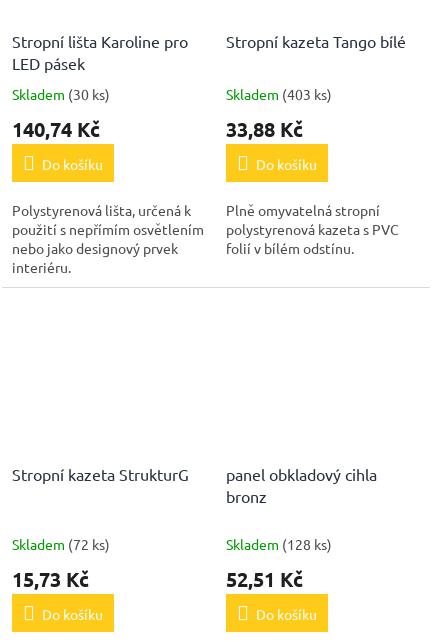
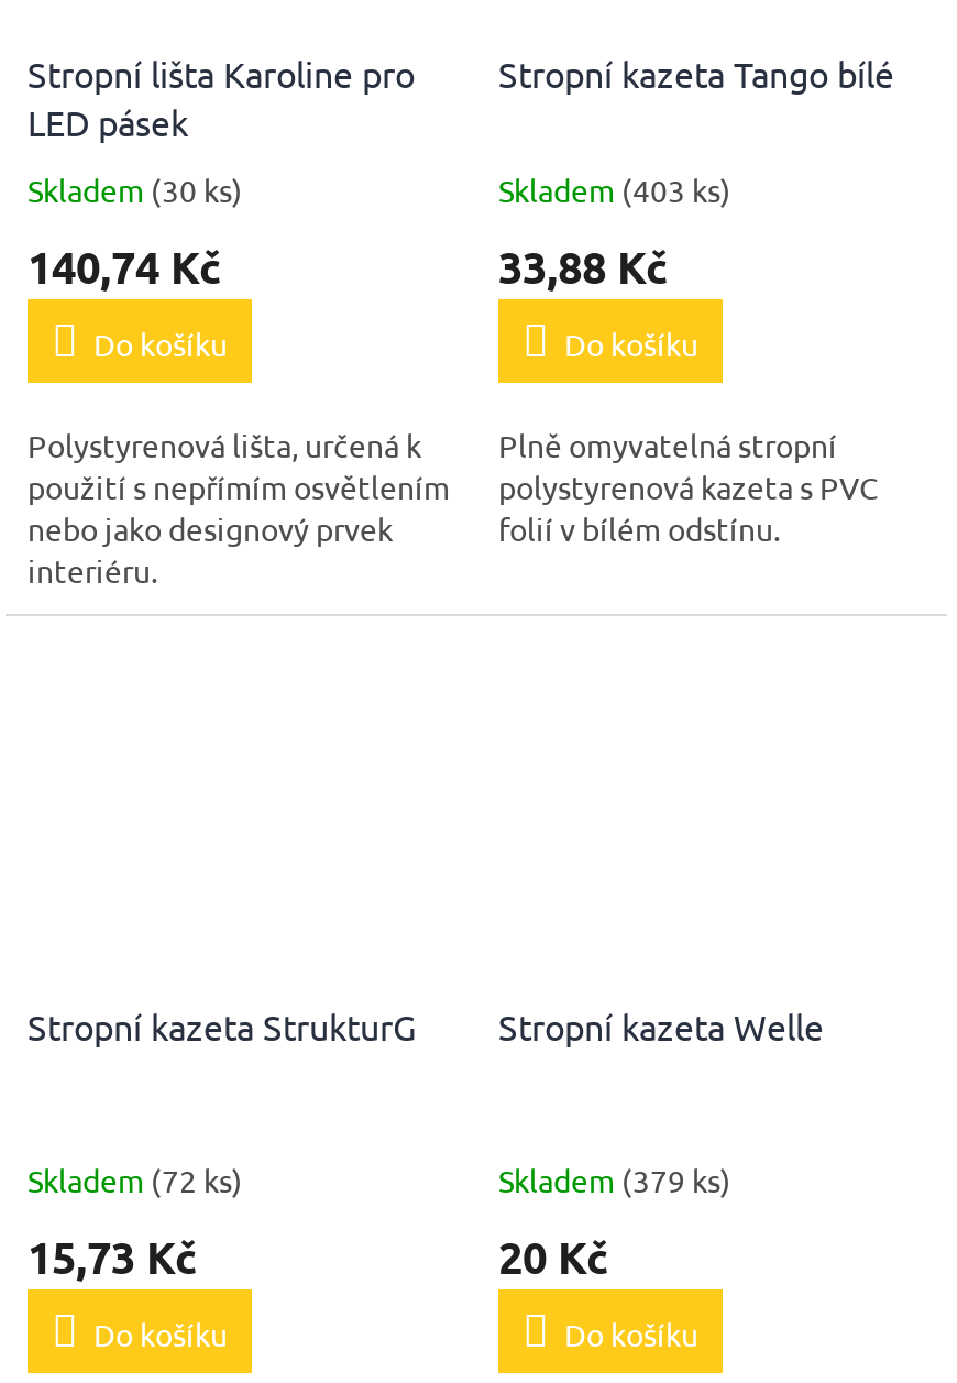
- panel obkladový cihla
- bronz
+ Stropní kazeta Welle

- Skladem (128 ks)
+ Skladem (379 ks)

- 52,51 Kč
+ 20 Kč
